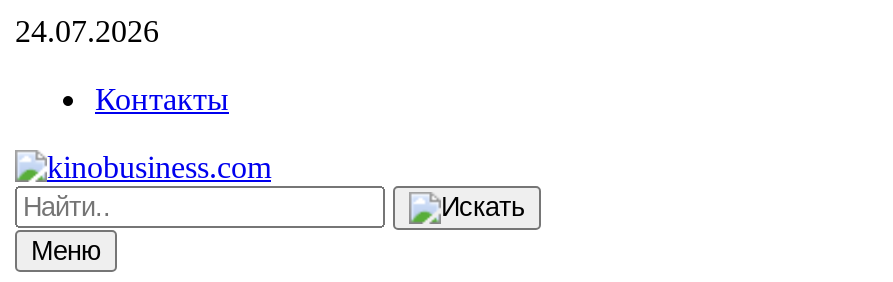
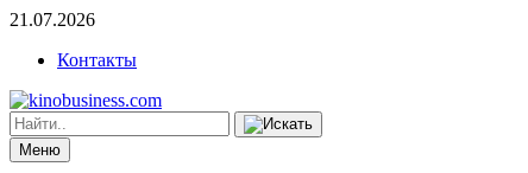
- 24.07.2026
+ 21.07.2026
